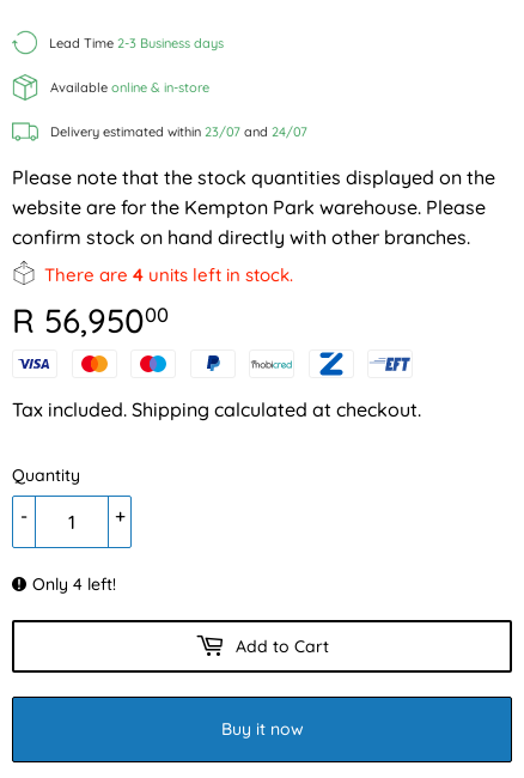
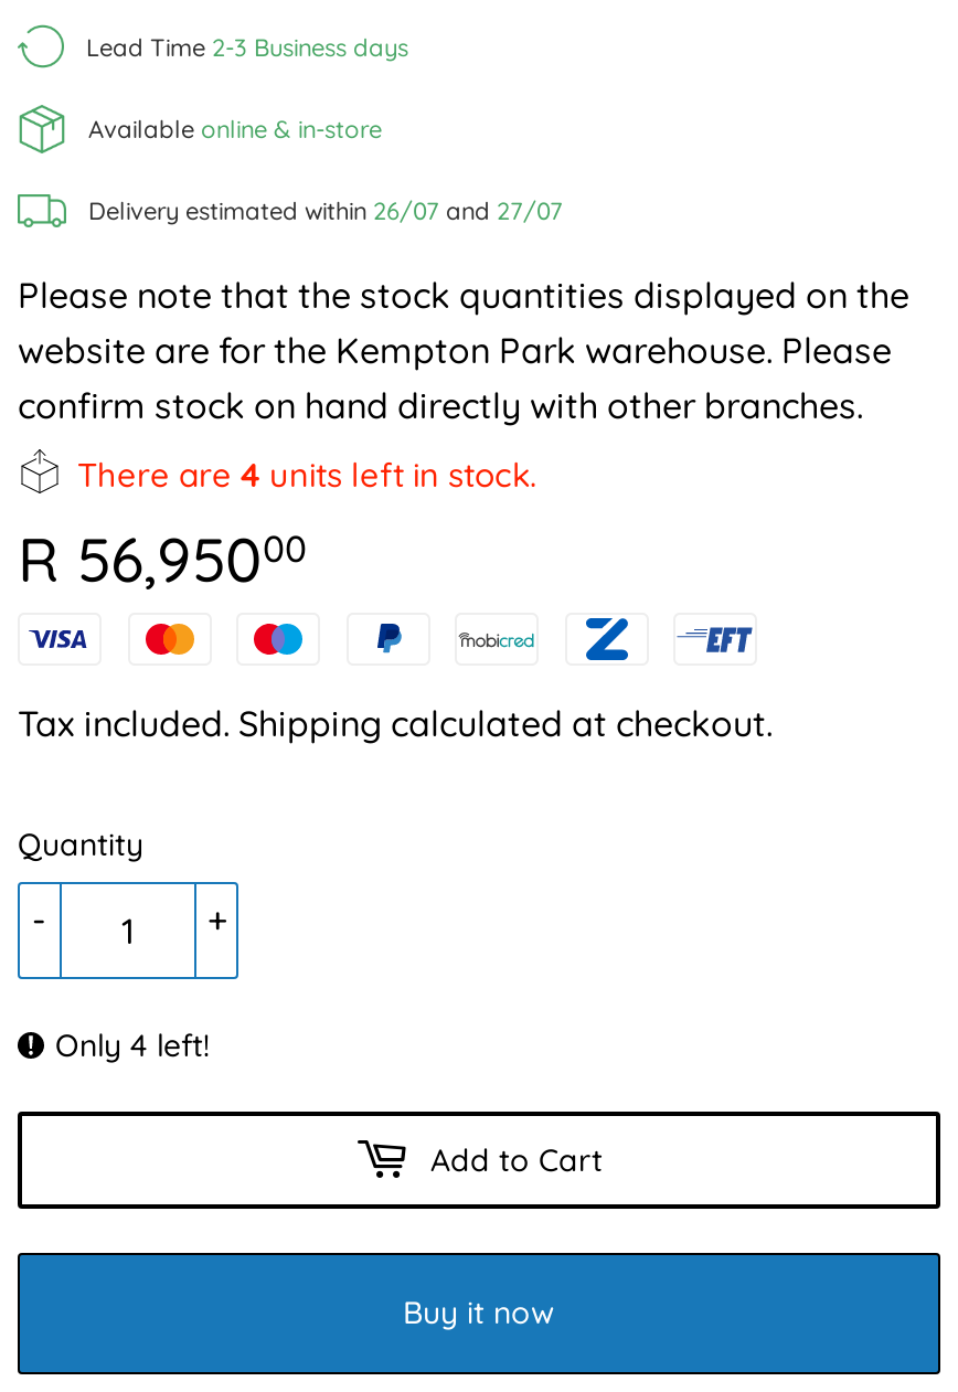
- Delivery estimated within 23/07 and 24/07
+ Delivery estimated within 26/07 and 27/07
